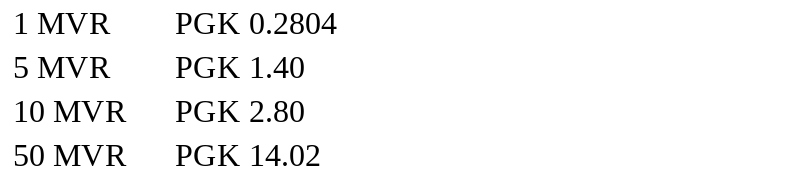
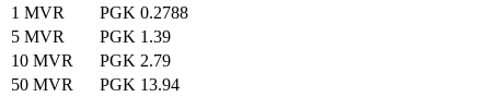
- 1 MVR PGK 0.2804
+ 1 MVR PGK 0.2788

- 5 MVR PGK 1.40
+ 5 MVR PGK 1.39

- 10 MVR PGK 2.80
+ 10 MVR PGK 2.79

- 50 MVR PGK 14.02
+ 50 MVR PGK 13.94
